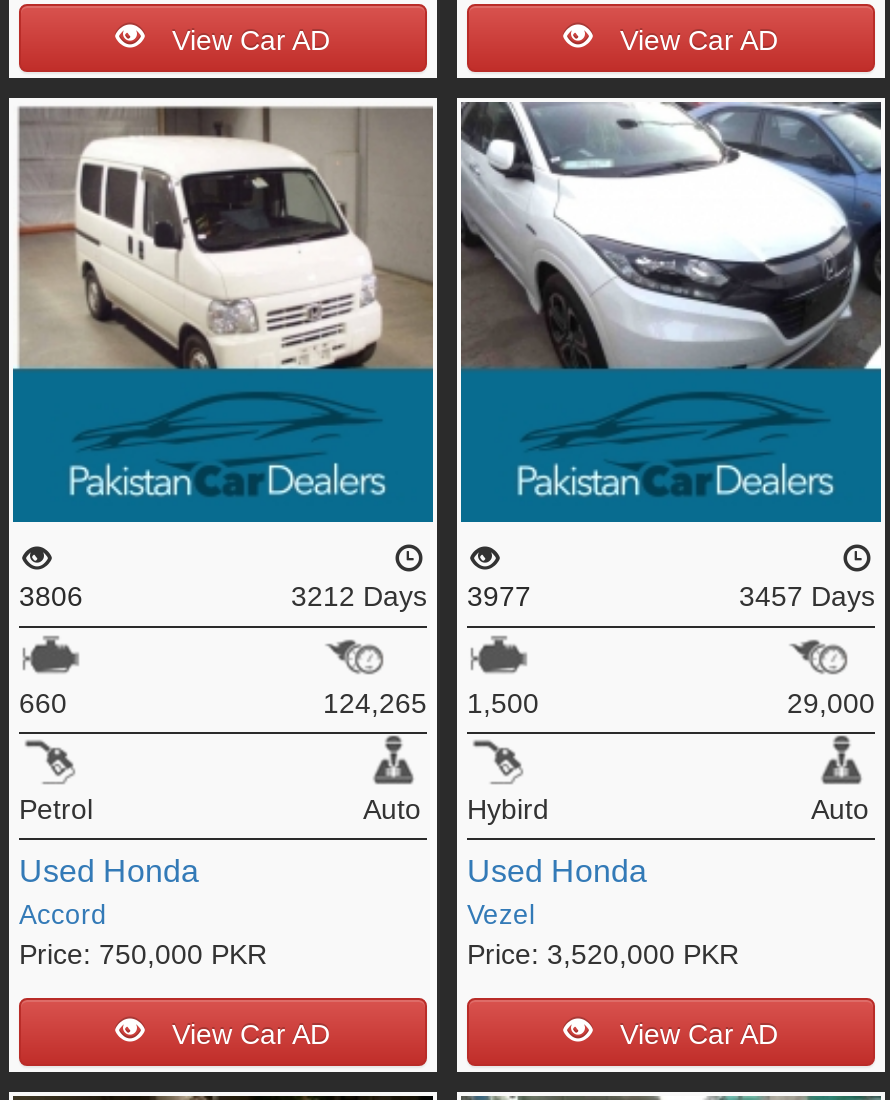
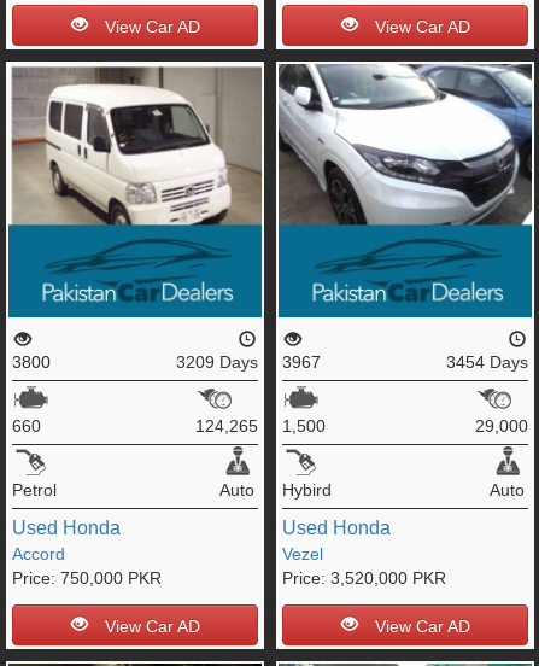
- 3806
+ 3800

- 3212 Days
+ 3209 Days

- 3977
+ 3967

- 3457 Days
+ 3454 Days
